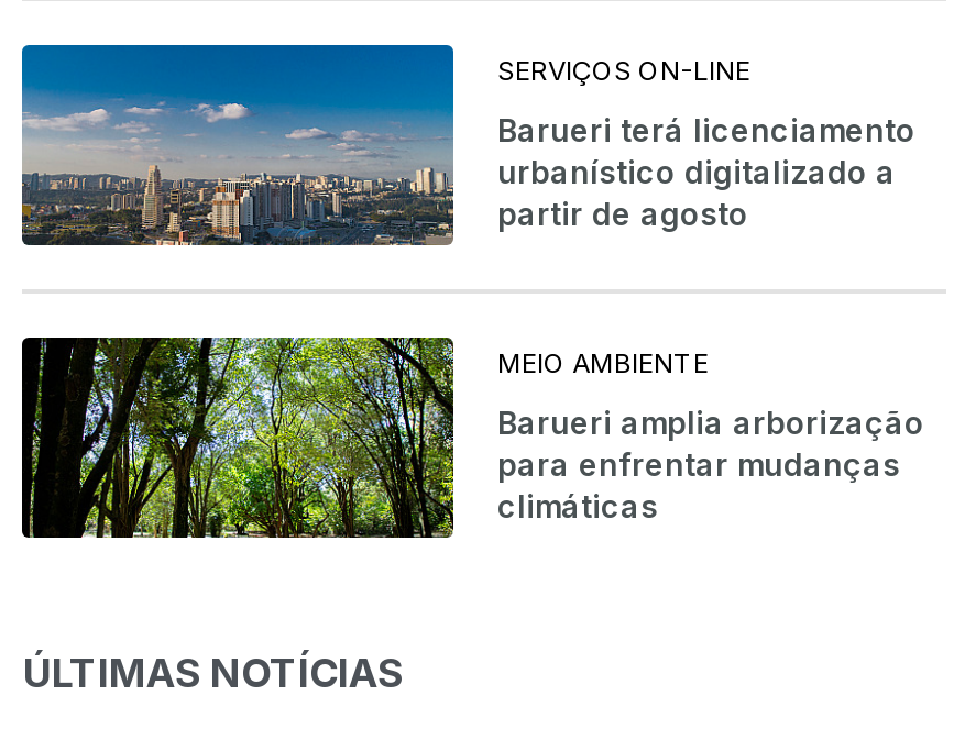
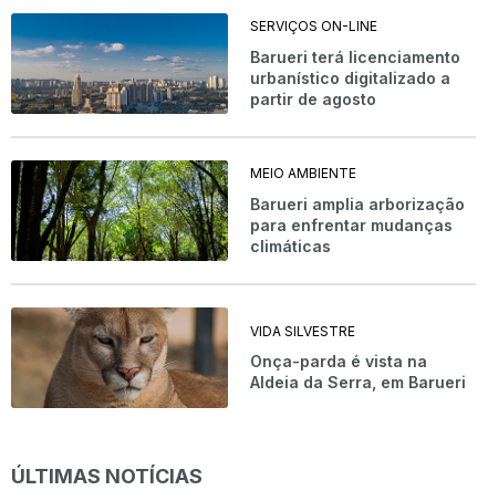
+ [image]
+ VIDA SILVESTRE
+ Onça-parda é vista na
+ Aldeia da Serra, em Barueri
